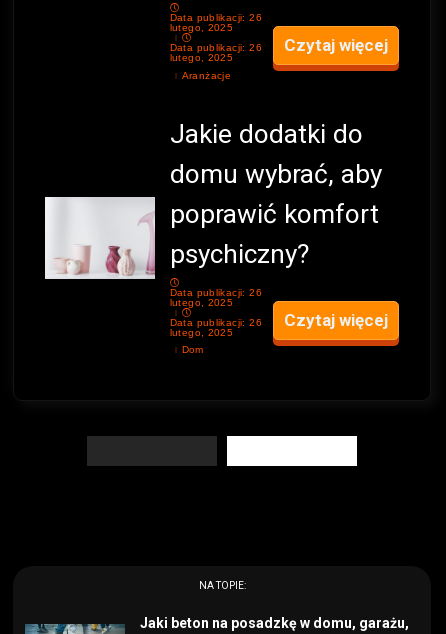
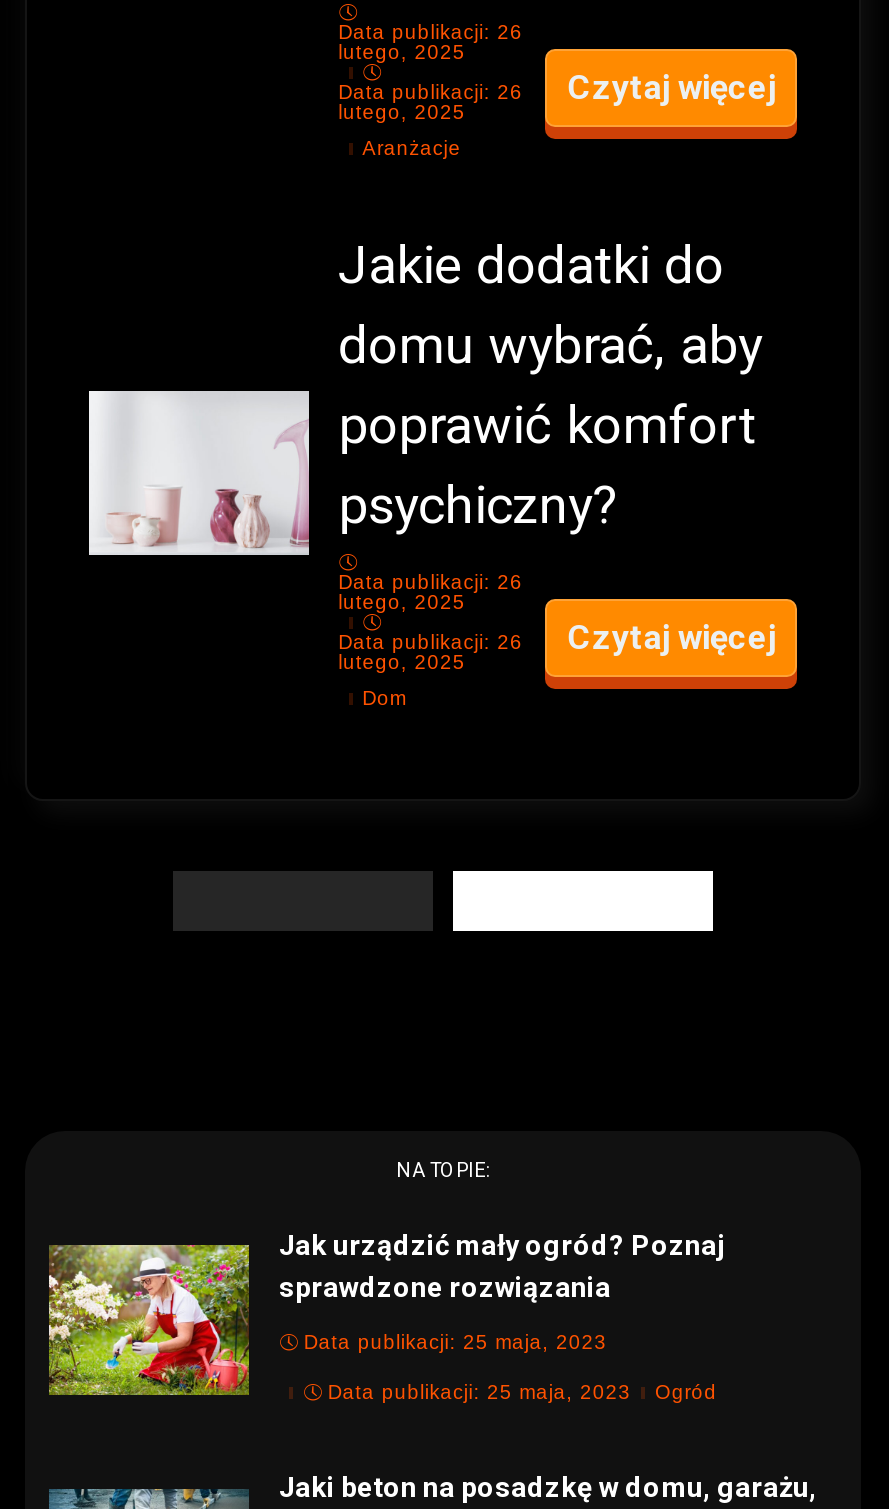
+ [image]
+ Jak urządzić mały ogród? Poznaj
+ sprawdzone rozwiązania
+ Data publikacji: 25 maja, 2023
+ Data publikacji: 25 maja, 2023
+ Ogród
